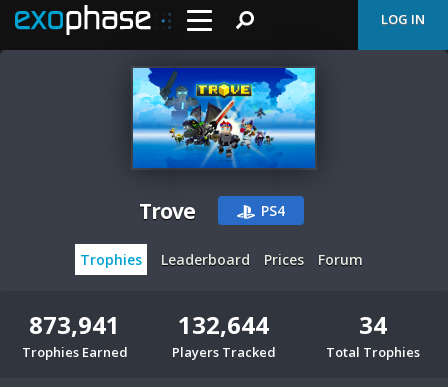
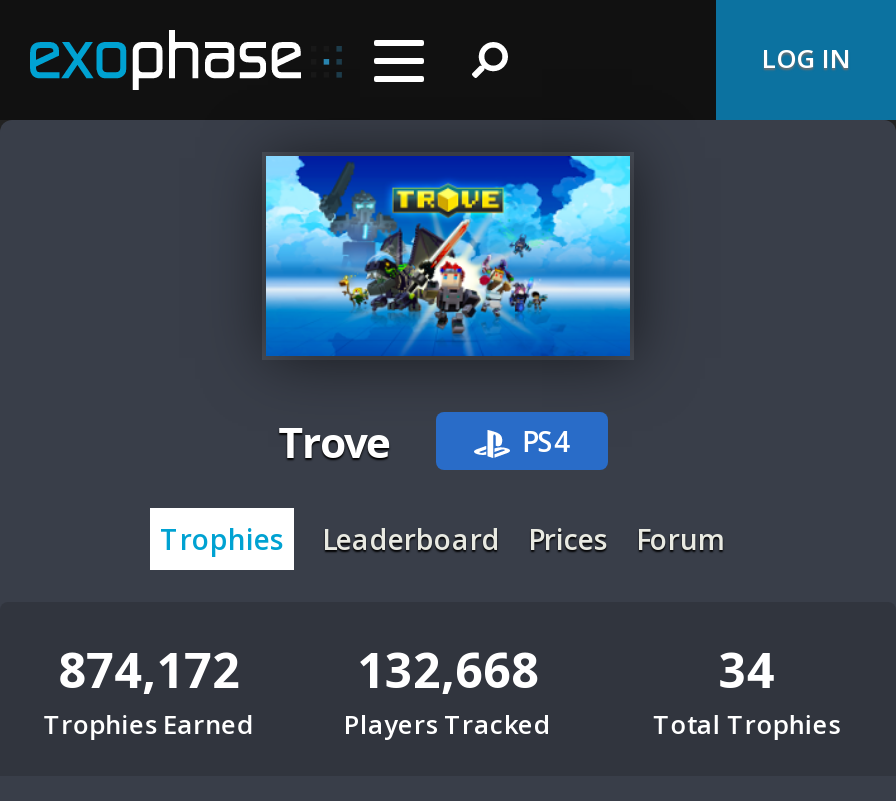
- 873,941
+ 874,172

- 132,644
+ 132,668
